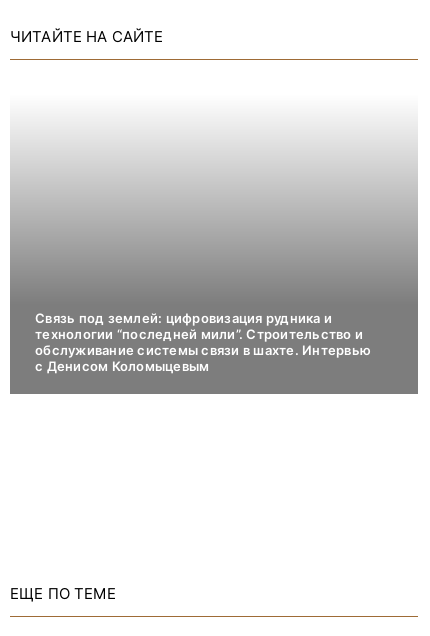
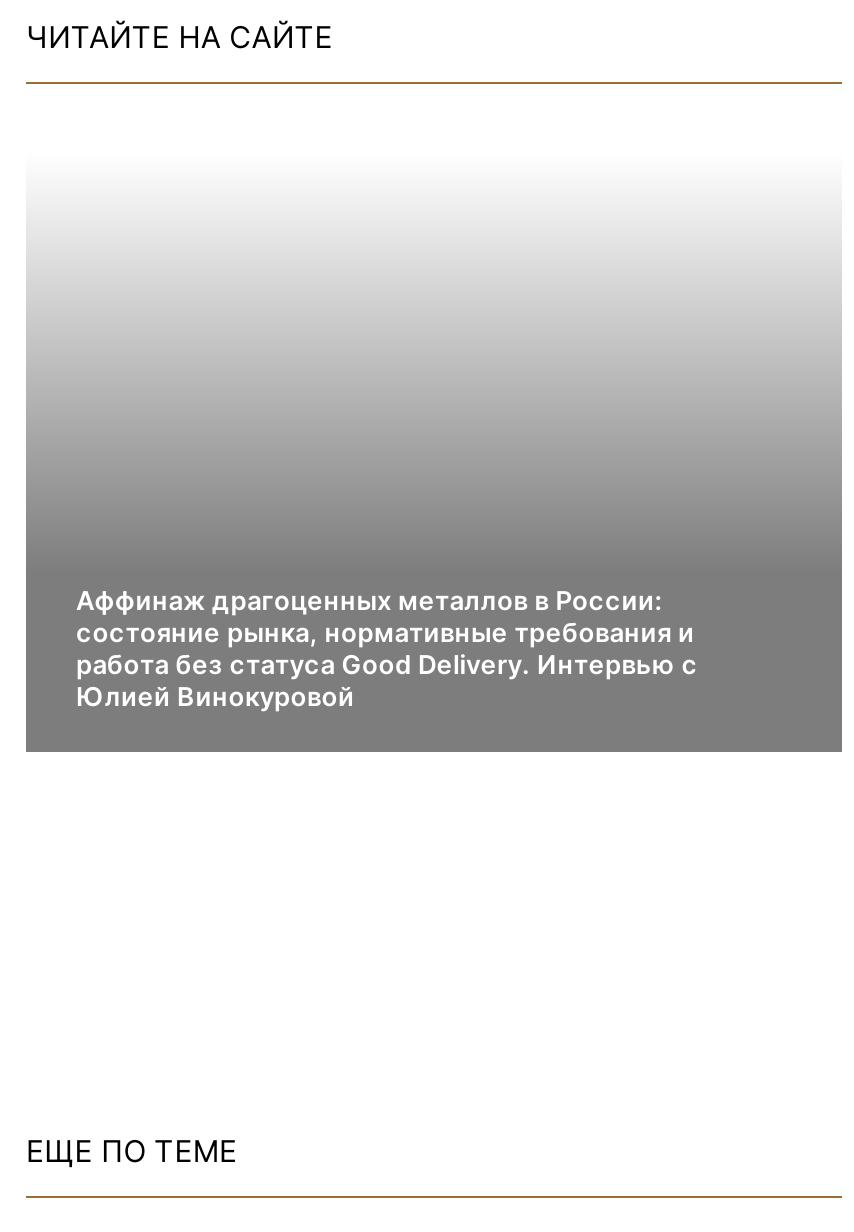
- Связь под землей: цифровизация рудника и
- технологии “последней мили”. Строительство и
- обслуживание системы связи в шахте. Интервью
- с Денисом Коломыцевым
+ Аффинаж драгоценных металлов в России:
+ состояние рынка, нормативные требования и
+ работа без статуса Good Delivery. Интервью с
+ Юлией Винокуровой
